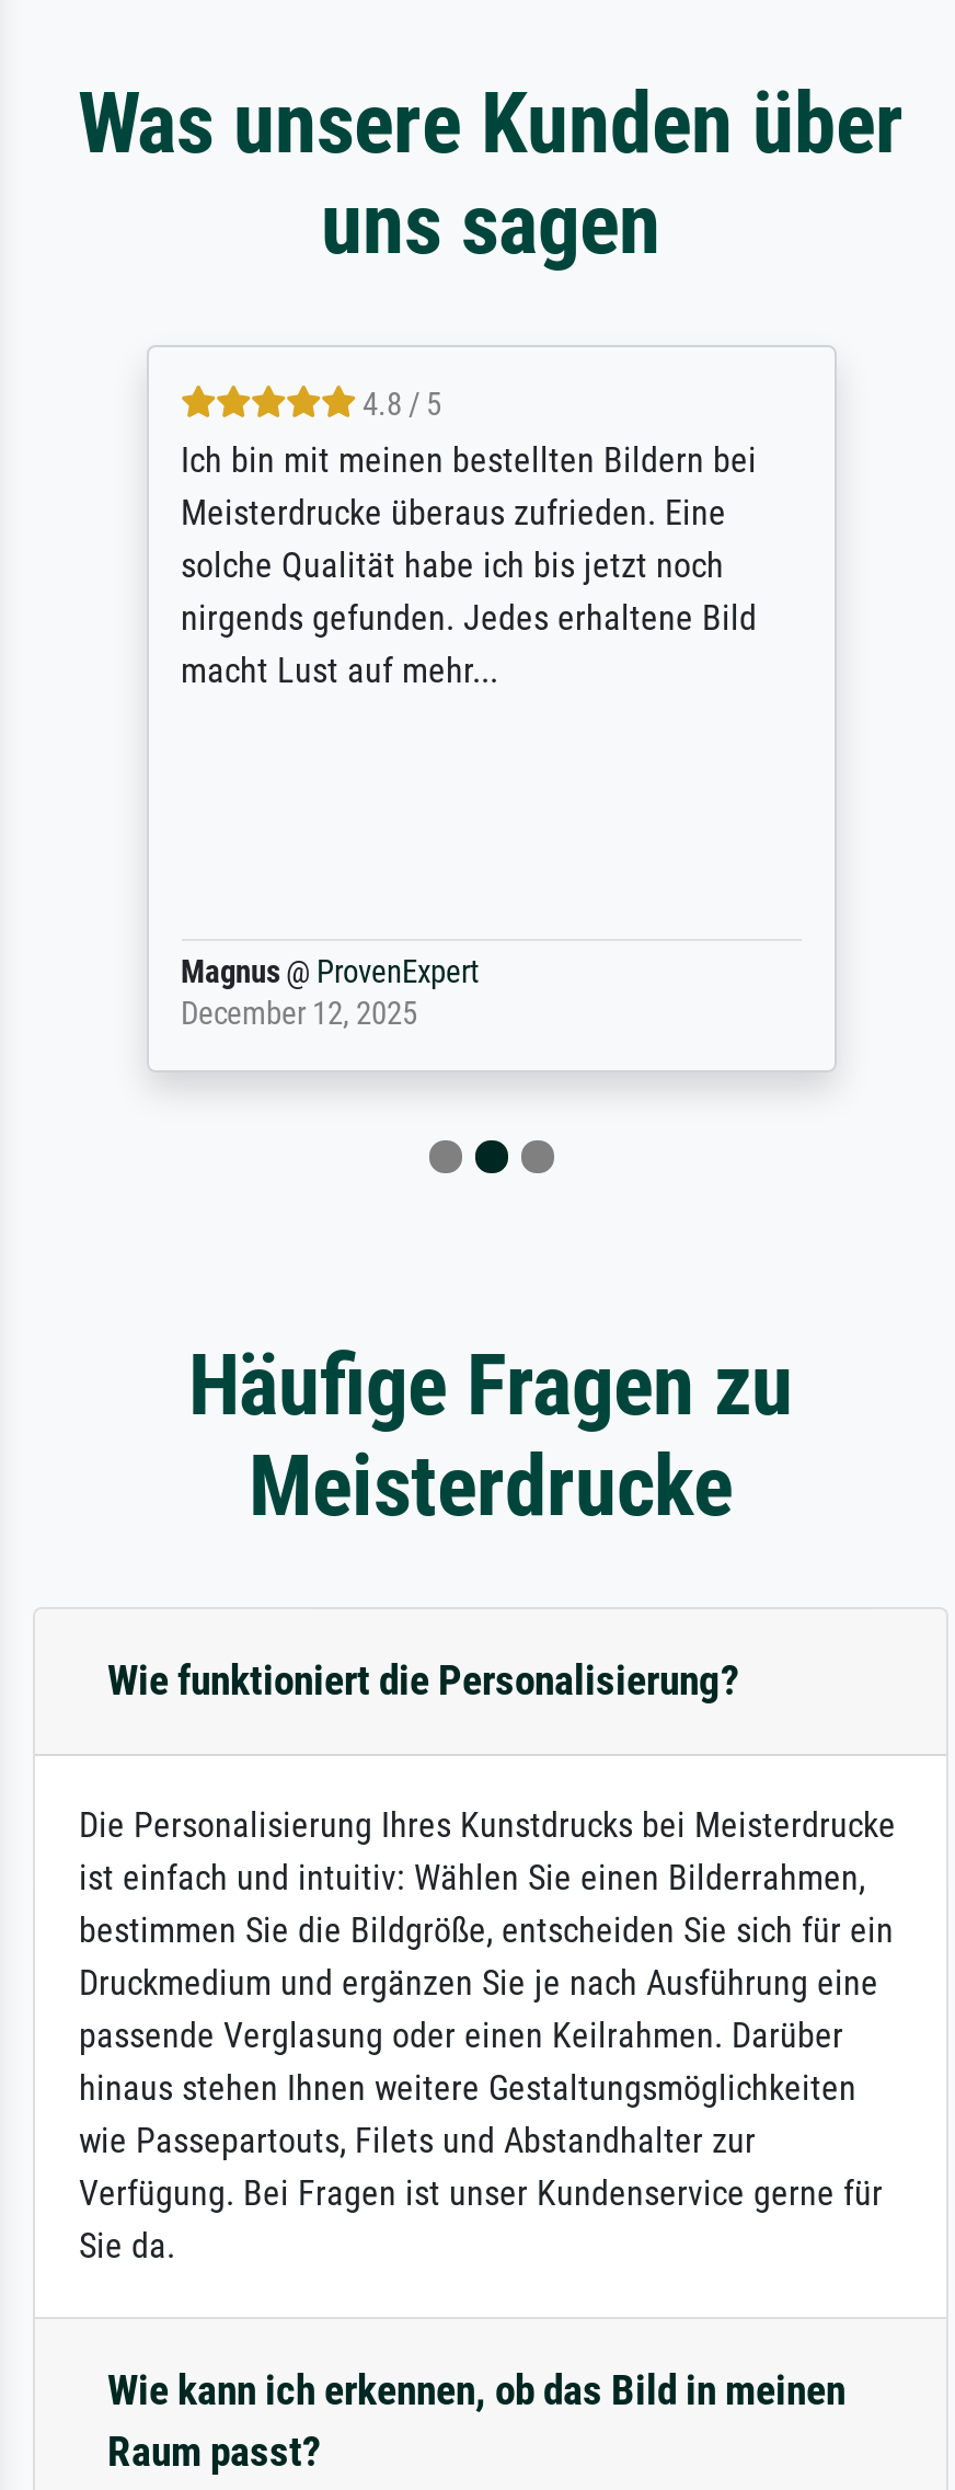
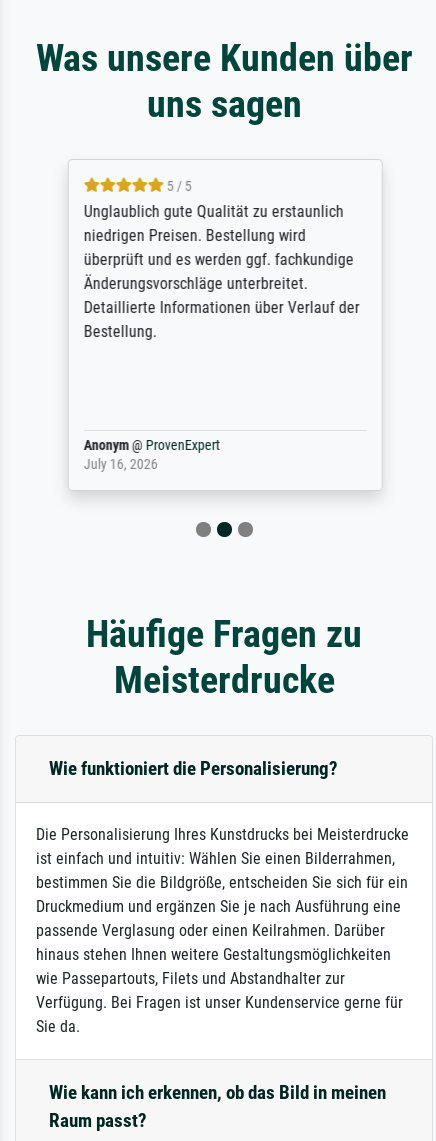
- 4.8 / 5
- Ich bin mit meinen bestellten Bildern bei
- Meisterdrucke überaus zufrieden. Eine
- solche Qualität habe ich bis jetzt noch
- nirgends gefunden. Jedes erhaltene Bild
- macht Lust auf mehr...
+ 5 / 5
+ Unglaublich gute Qualität zu erstaunlich
+ niedrigen Preisen. Bestellung wird
+ überprüft und es werden ggf. fachkundige
+ Änderungsvorschläge unterbreitet.
+ Detaillierte Informationen über Verlauf der
+ Bestellung.

- Magnus @ ProvenExpert
- December 12, 2025
+ Anonym @ ProvenExpert
+ July 16, 2026
